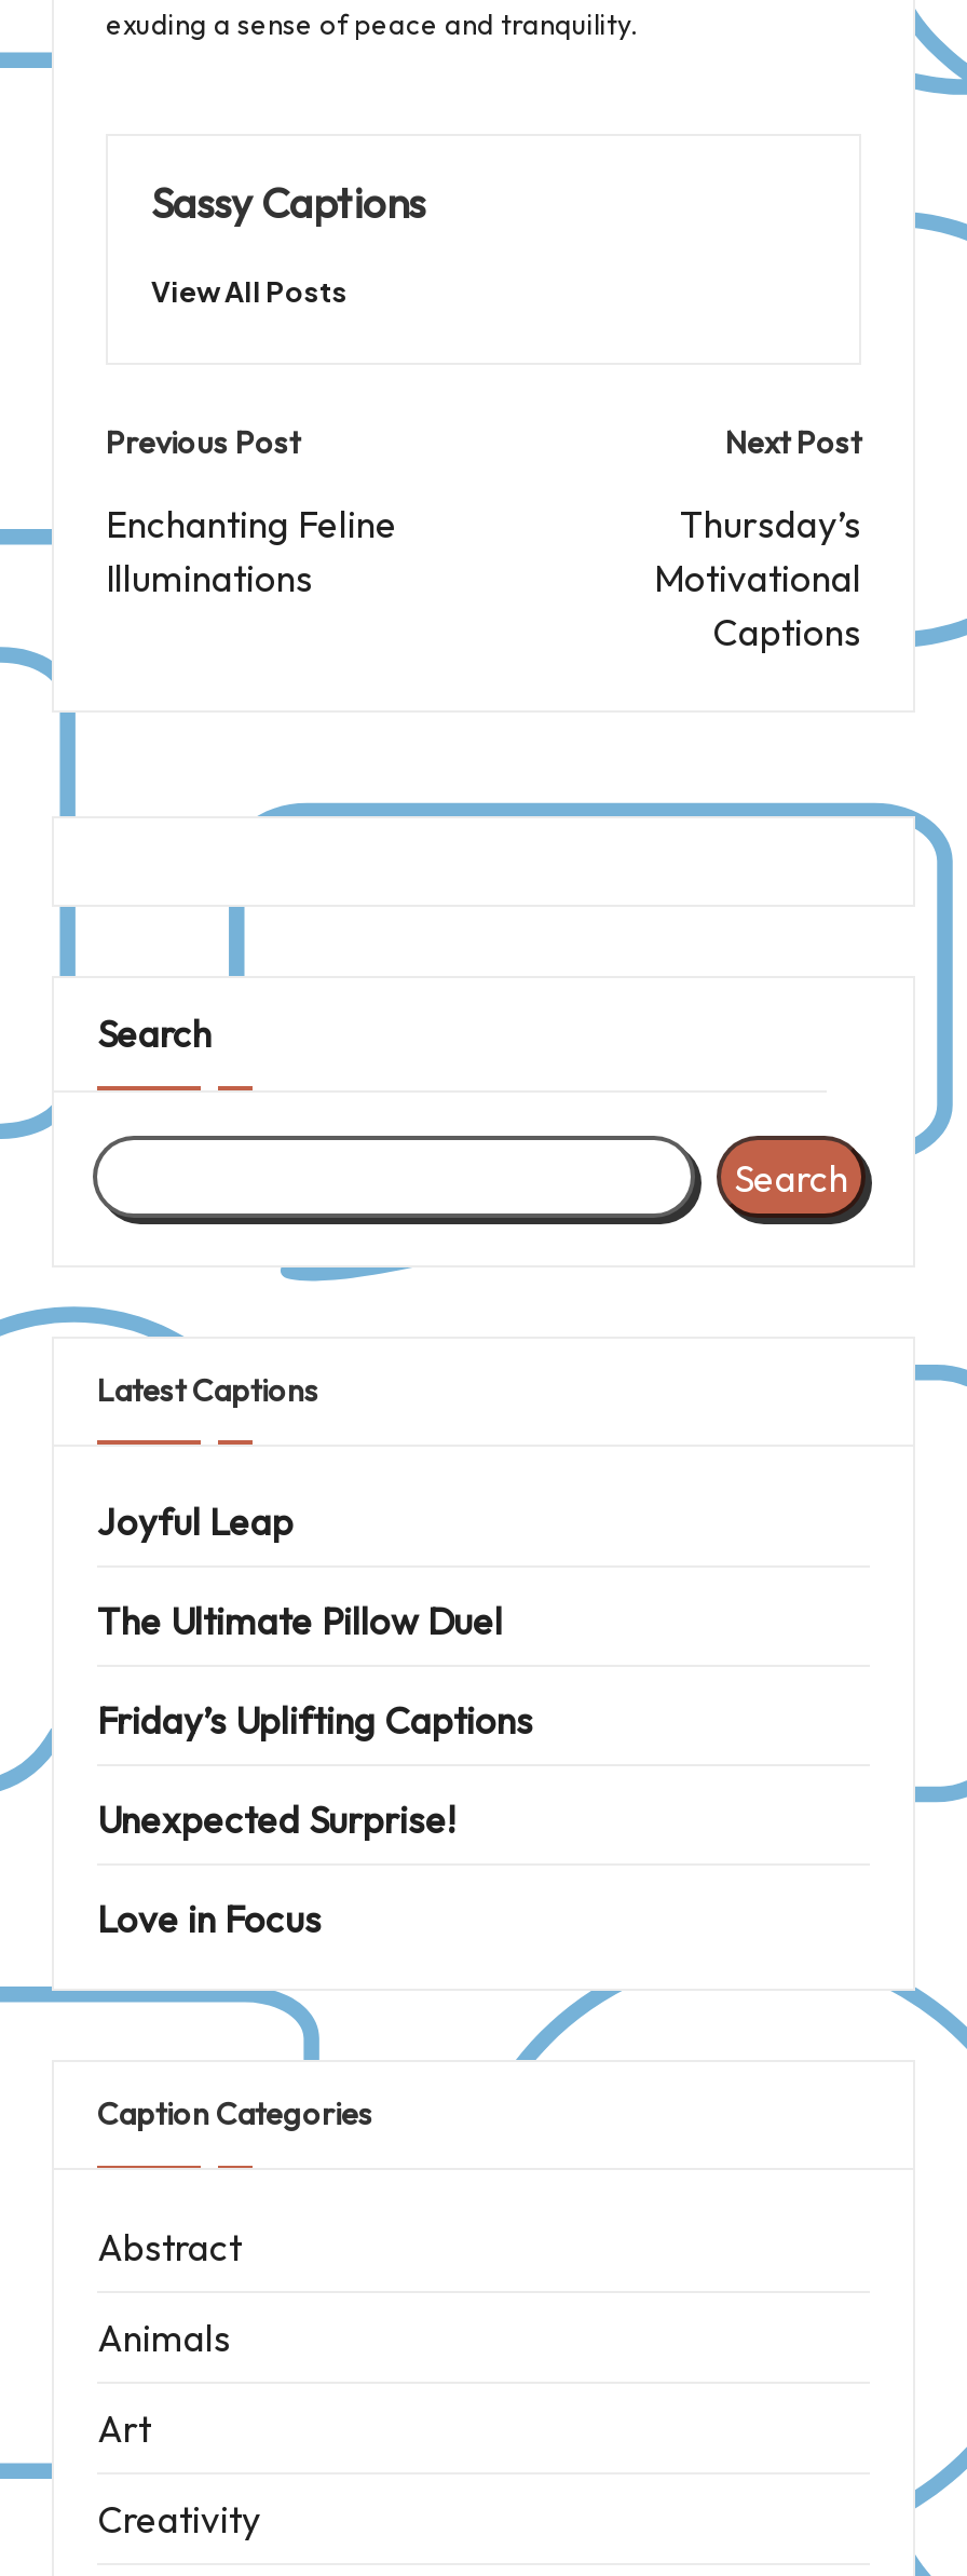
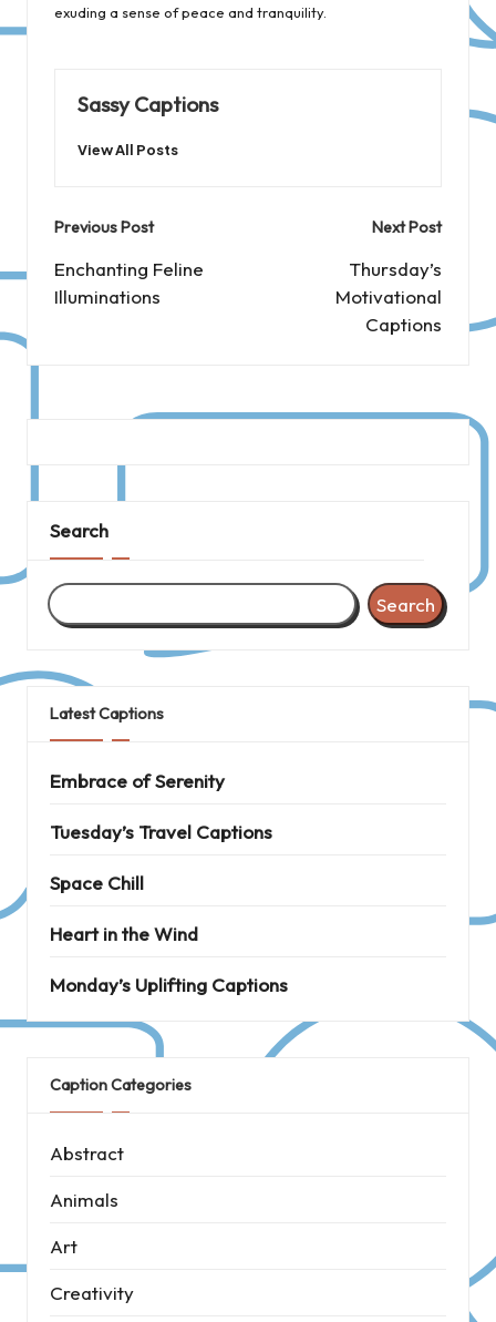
- Joyful Leap
+ Embrace of Serenity

- The Ultimate Pillow Duel
+ Tuesday’s Travel Captions

- Friday’s Uplifting Captions
+ Space Chill

- Unexpected Surprise!
+ Heart in the Wind

- Love in Focus
+ Monday’s Uplifting Captions
